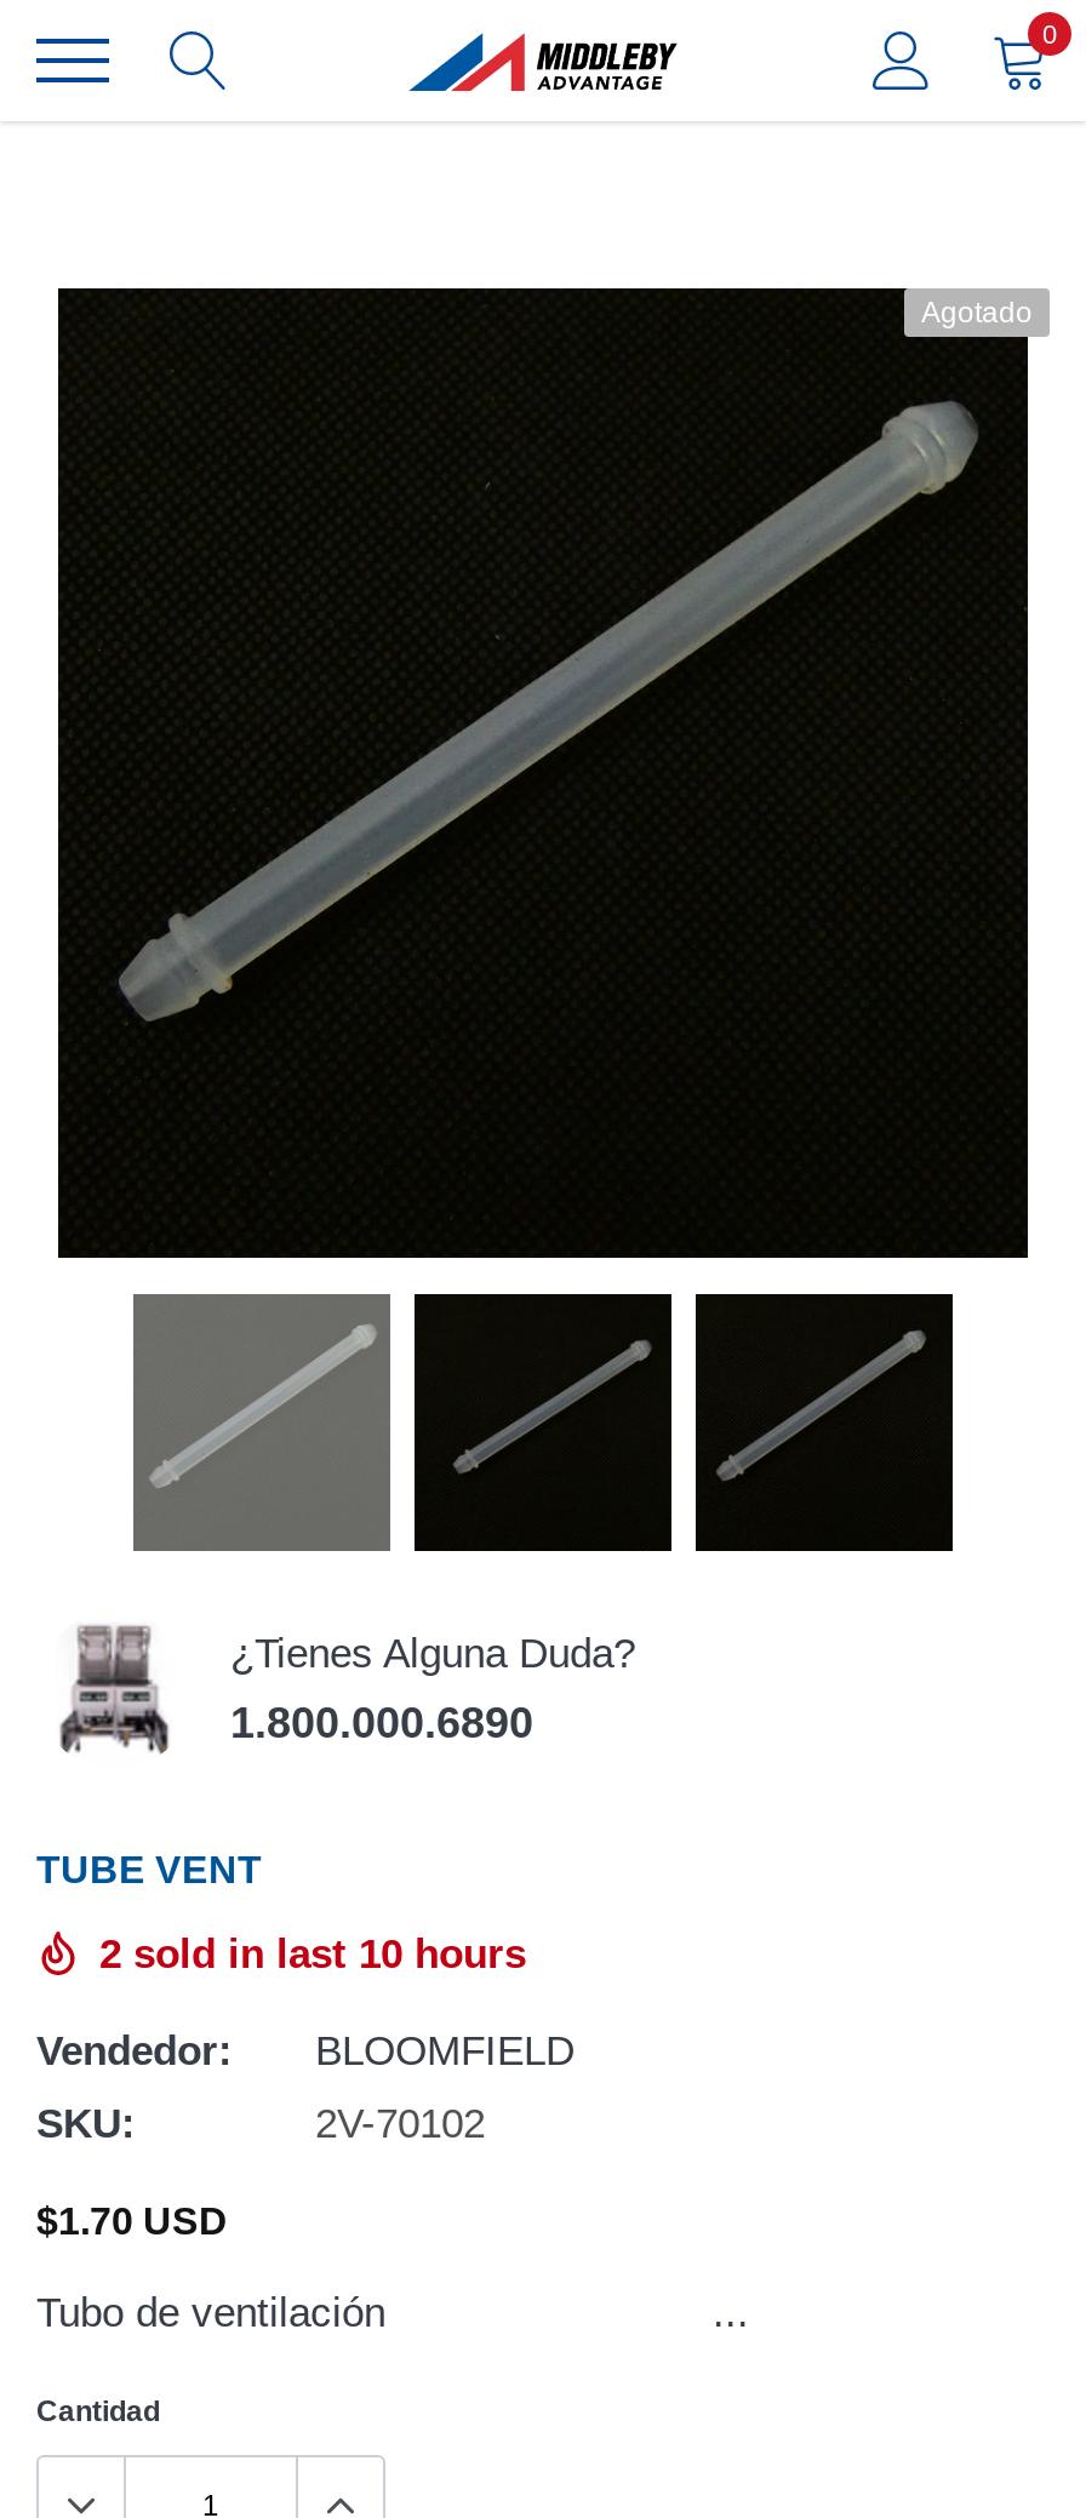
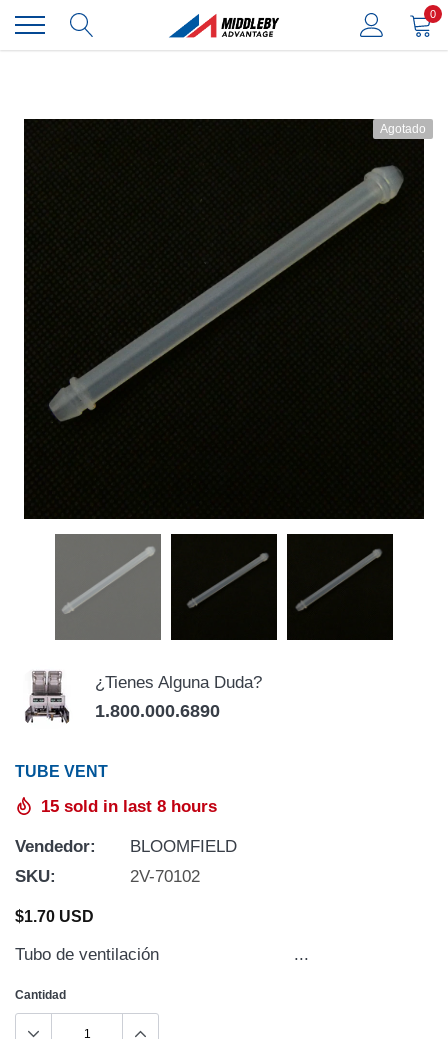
- 2 sold in last 10 hours
+ 15 sold in last 8 hours
